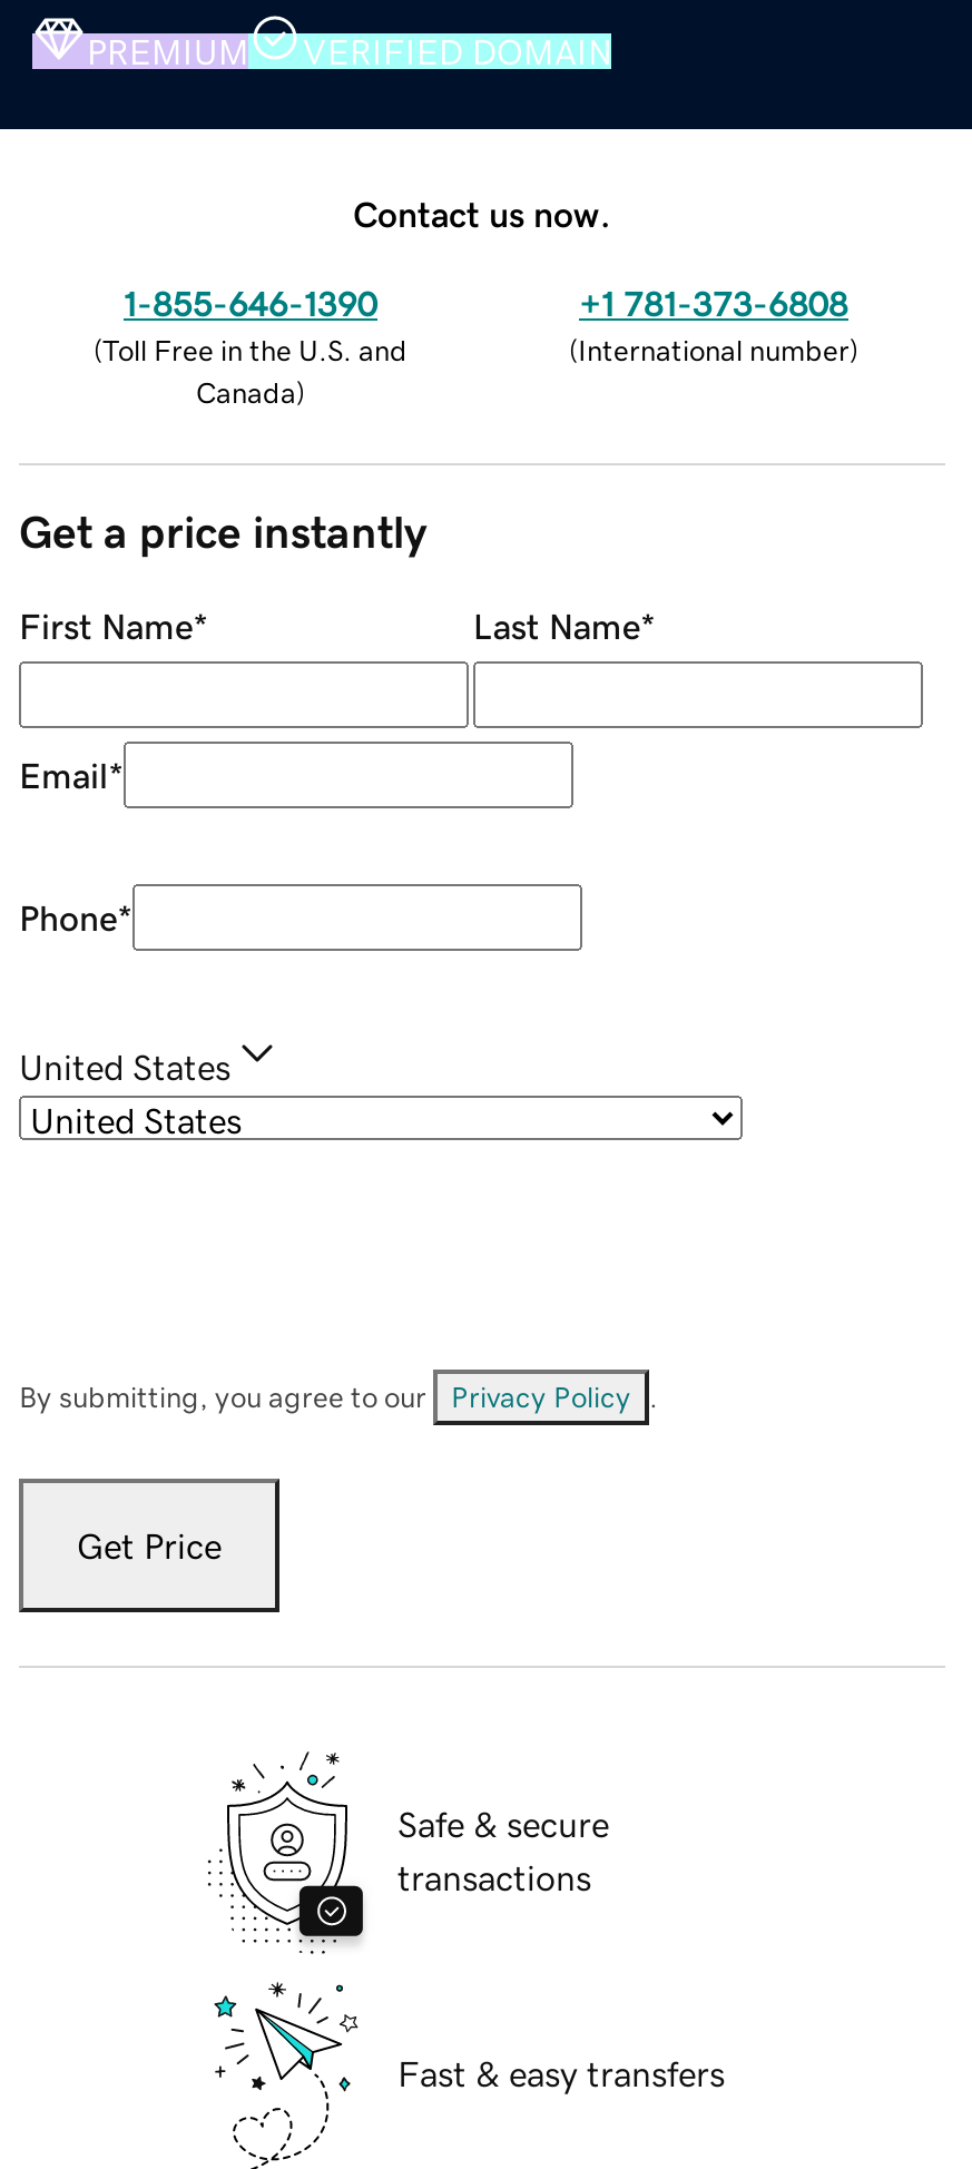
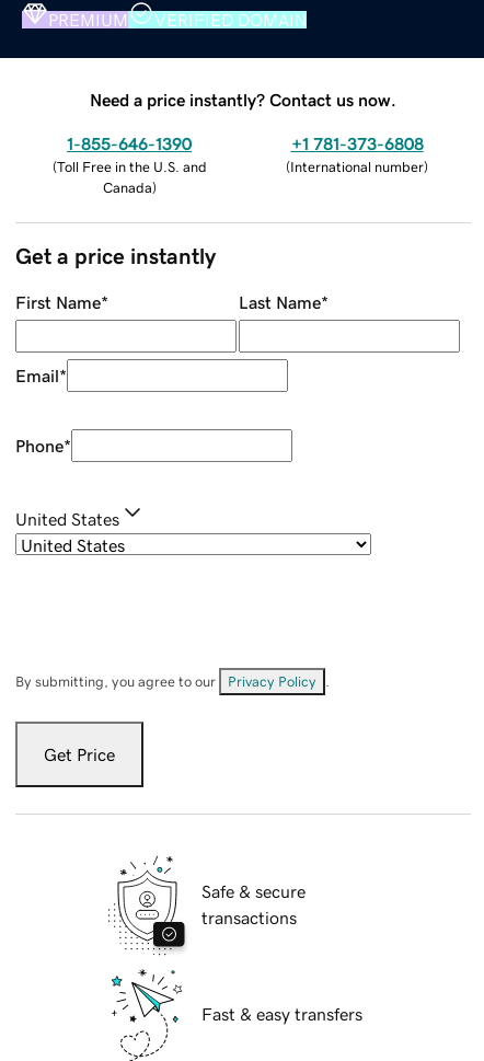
- Contact us now.
+ Need a price instantly? Contact us now.
